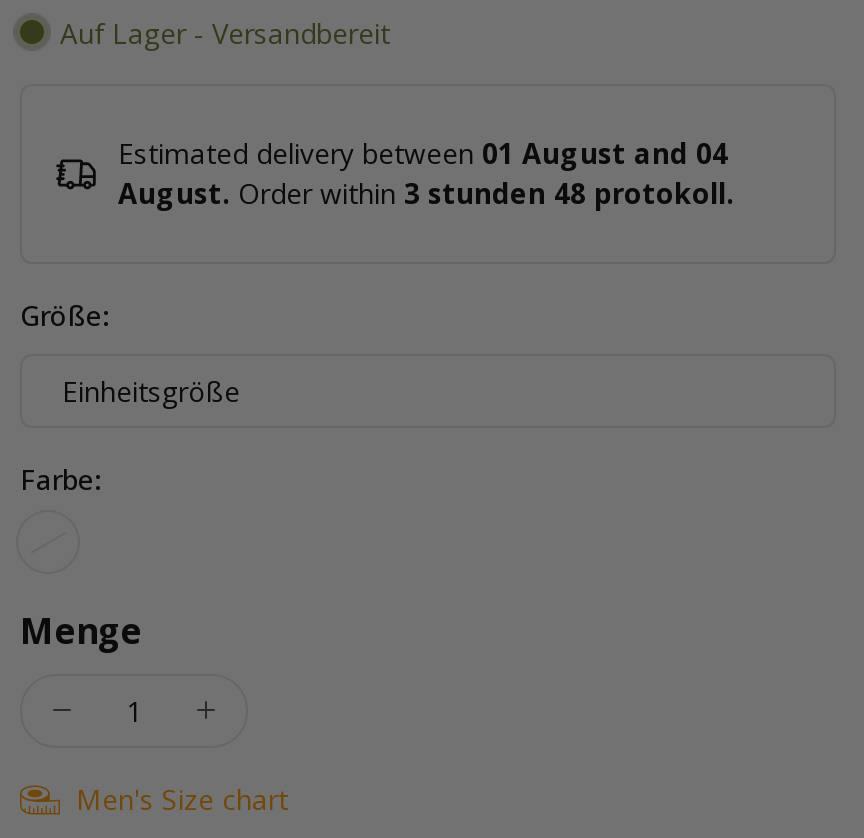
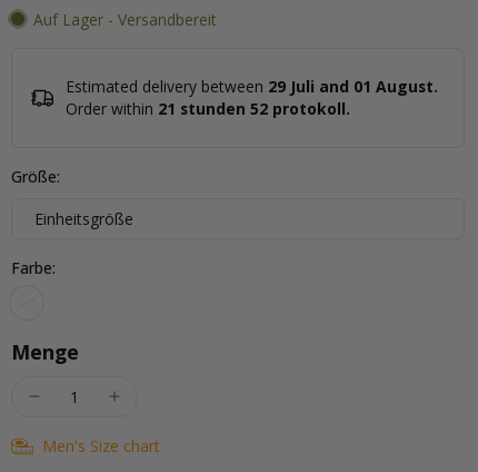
- Estimated delivery between 01 August and 04
- August. Order within 3 stunden 48 protokoll.
+ Estimated delivery between 29 Juli and 01 August.
+ Order within 21 stunden 52 protokoll.
